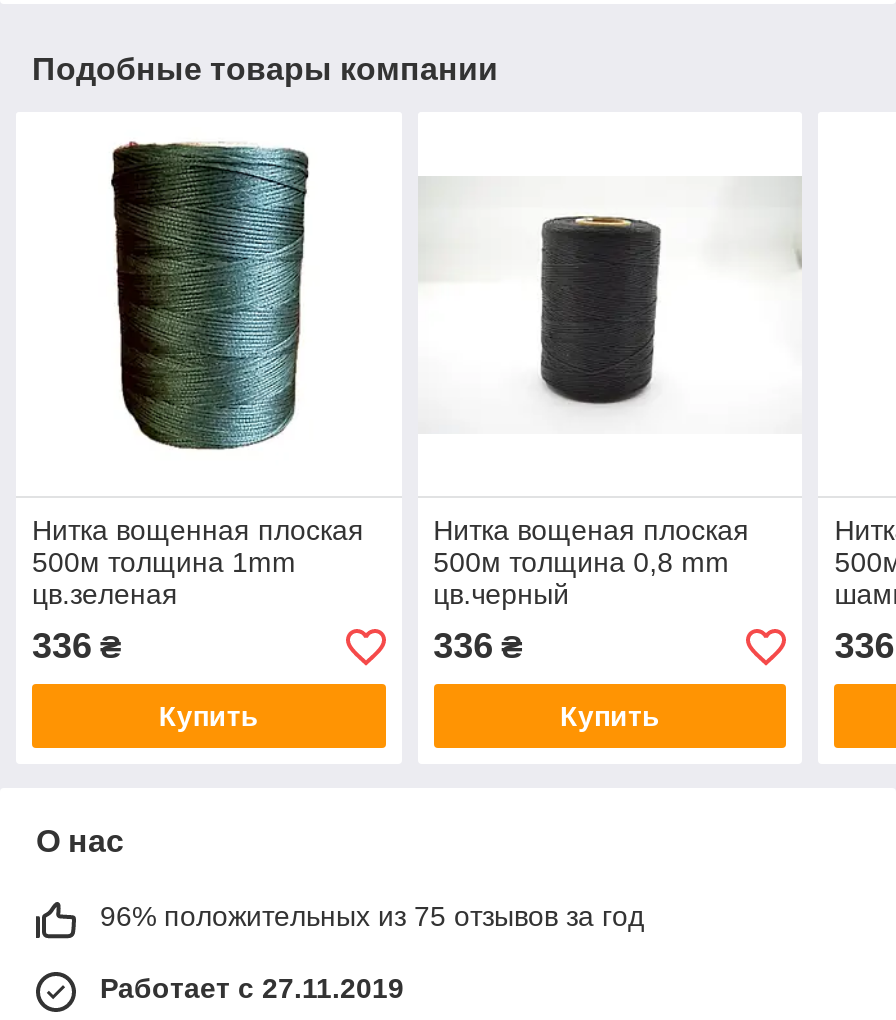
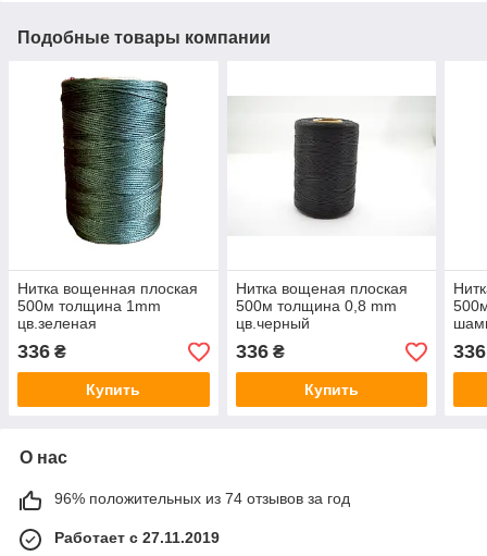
- 96% положительных из 75 отзывов за год
+ 96% положительных из 74 отзывов за год
